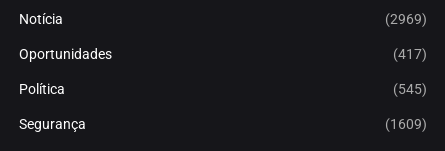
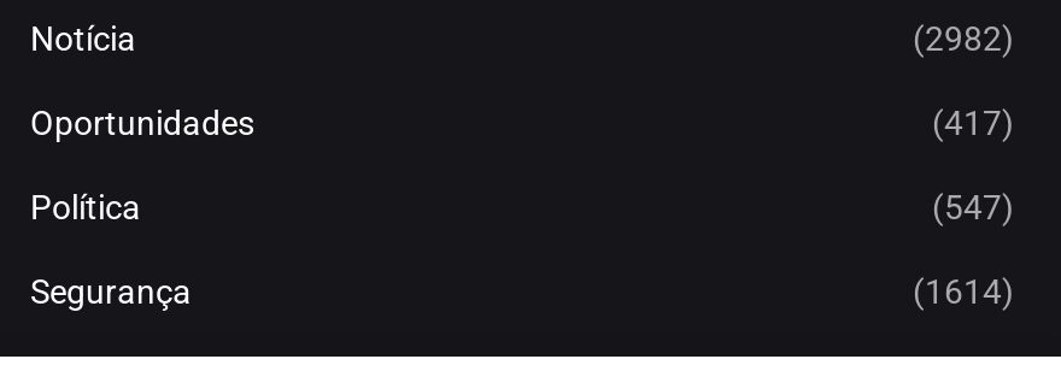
- (2969)
+ (2982)

- (545)
+ (547)

- (1609)
+ (1614)
